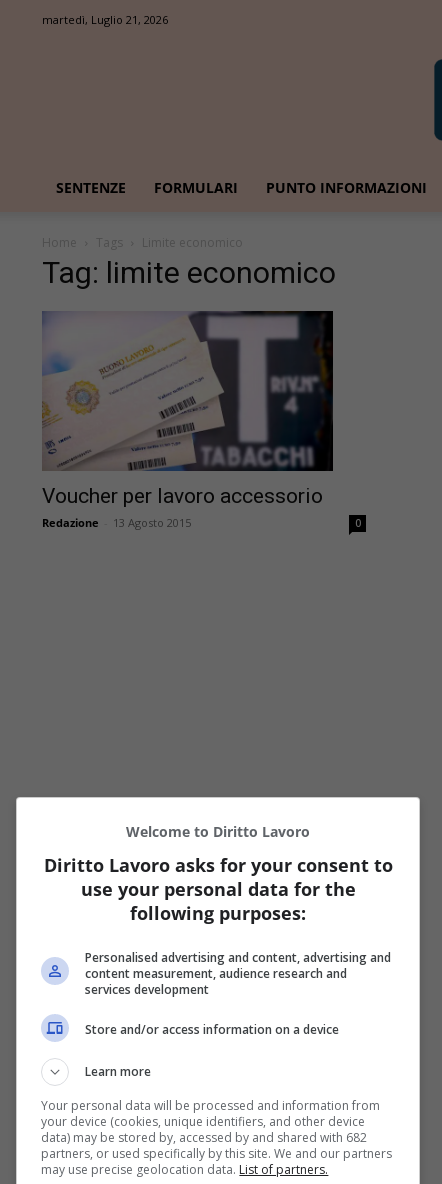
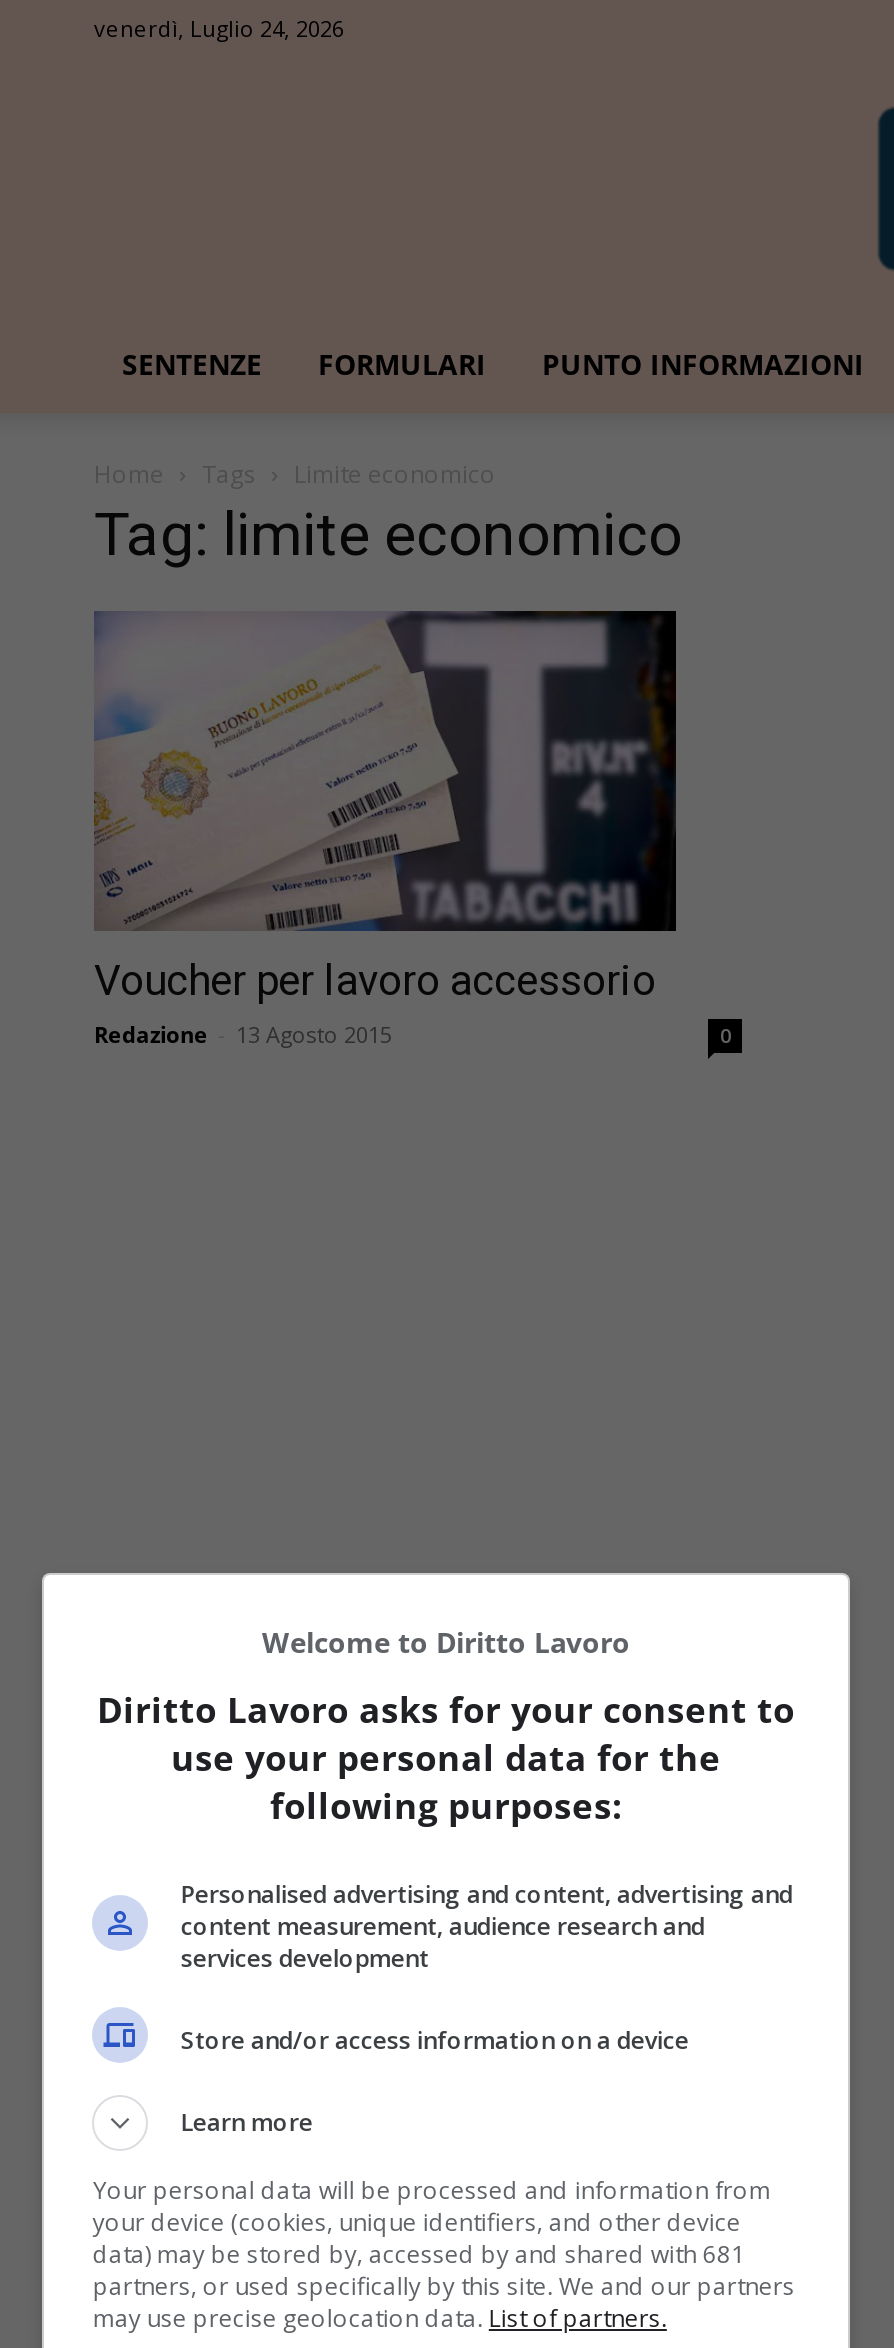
- martedì, Luglio 21, 2026
+ venerdì, Luglio 24, 2026

- data) may be stored by, accessed by and shared with 682
+ data) may be stored by, accessed by and shared with 681
